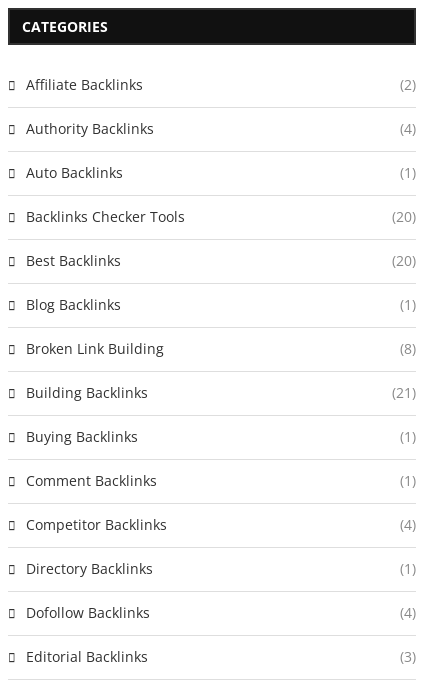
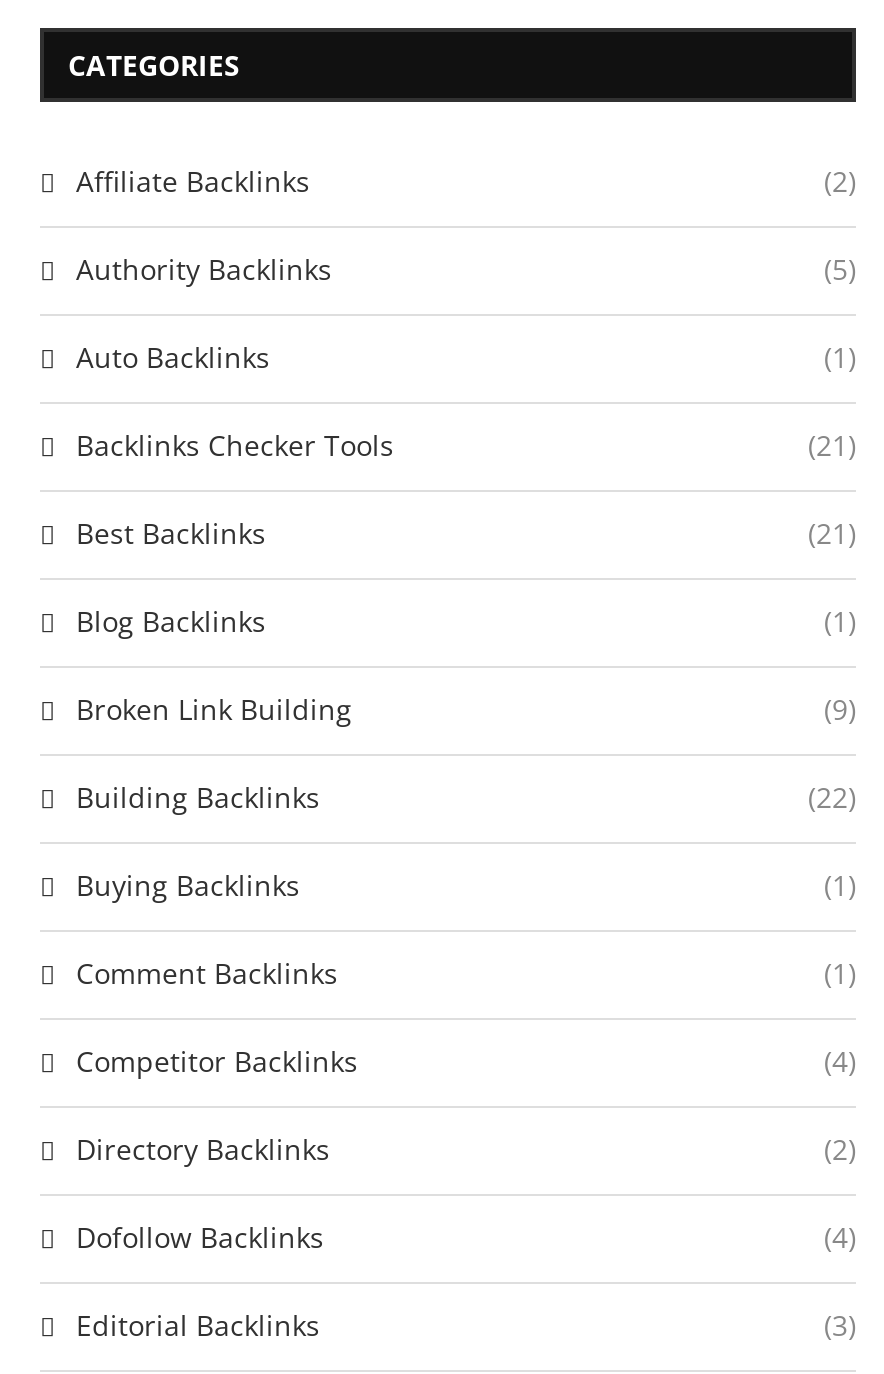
- (4)
+ (5)

- (20)
+ (21)

- (20)
+ (21)

- (8)
+ (9)

- (21)
+ (22)

- (1)
+ (2)
